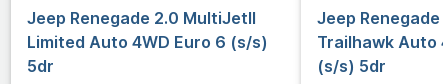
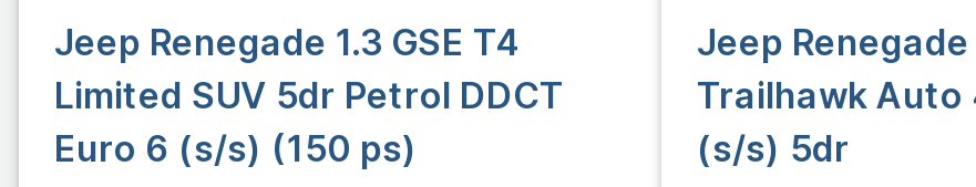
- Jeep Renegade 2.0 MultiJetII
- Limited Auto 4WD Euro 6 (s/s)
- 5dr
+ Jeep Renegade 1.3 GSE T4
+ Limited SUV 5dr Petrol DDCT
+ Euro 6 (s/s) (150 ps)
